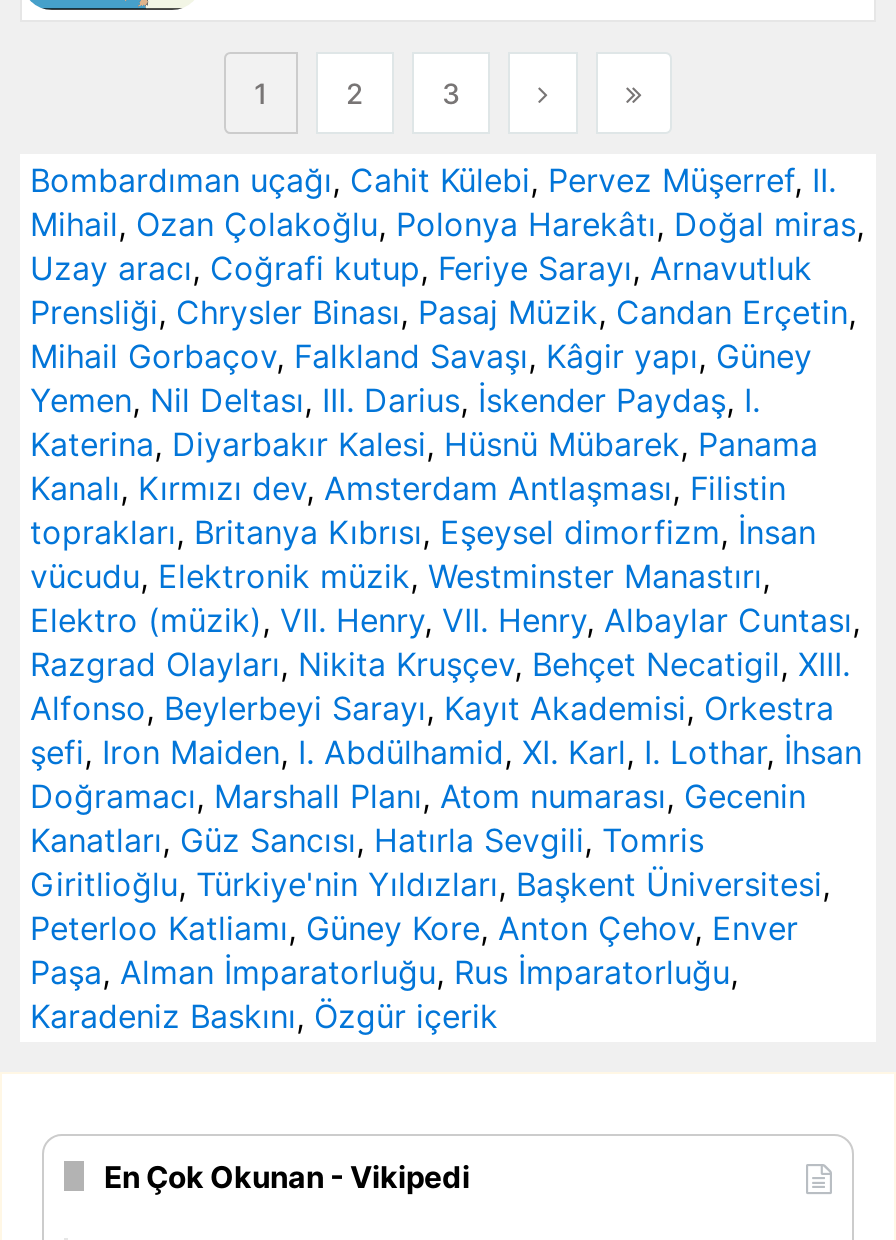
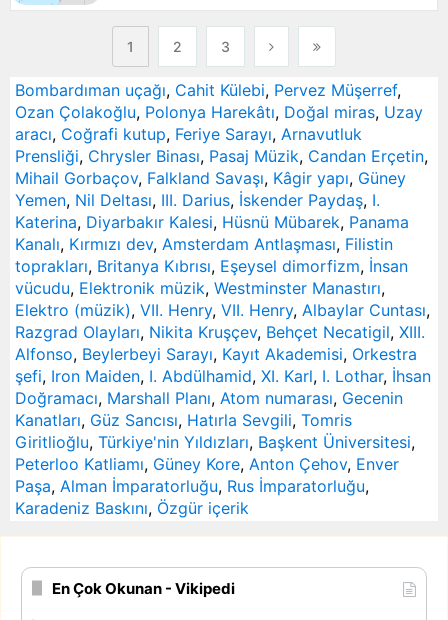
- Bombardıman uçağı, Cahit Külebi, Pervez Müşerref, II.
- Mihail, Ozan Çolakoğlu, Polonya Harekâtı, Doğal miras,
- Uzay aracı, Coğrafi kutup, Feriye Sarayı, Arnavutluk
+ Bombardıman uçağı, Cahit Külebi, Pervez Müşerref,
+ Ozan Çolakoğlu, Polonya Harekâtı, Doğal miras, Uzay
+ aracı, Coğrafi kutup, Feriye Sarayı, Arnavutluk
